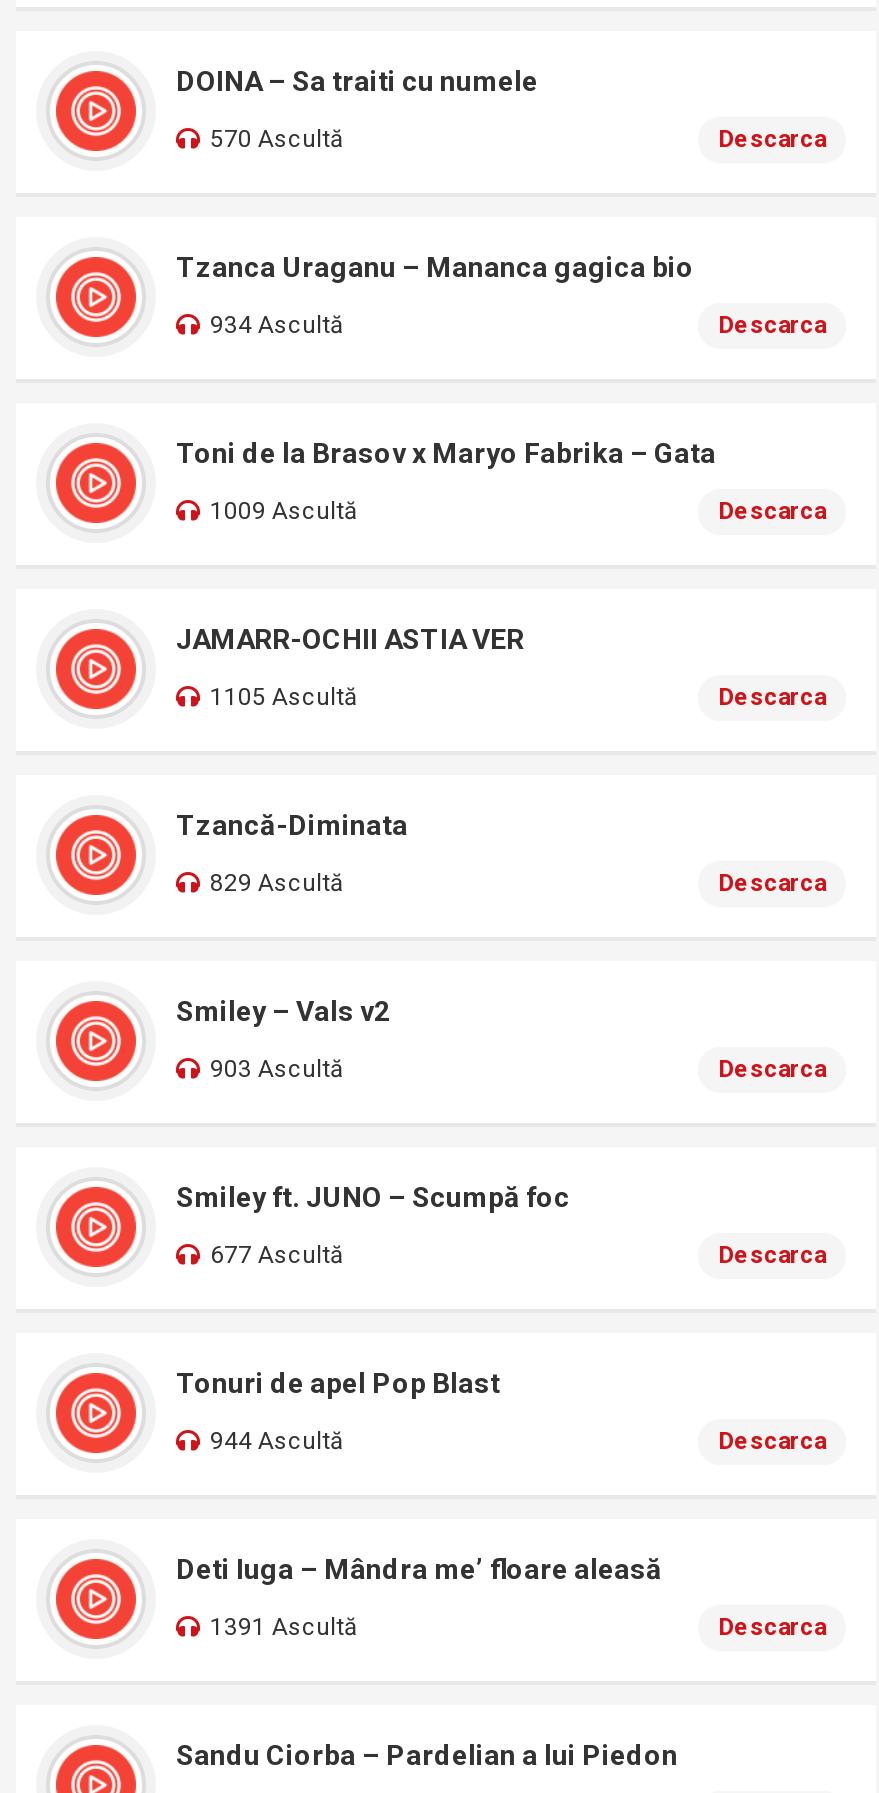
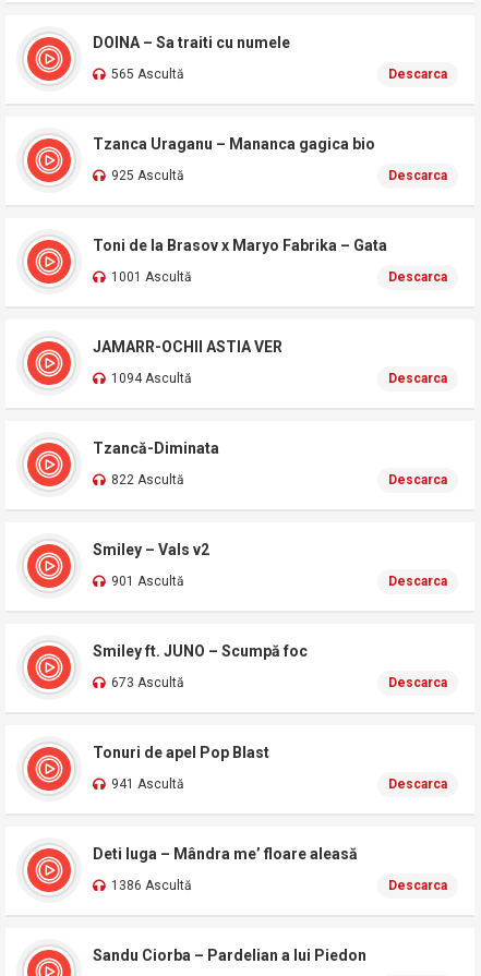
- 570 Ascultă
+ 565 Ascultă

- 934 Ascultă
+ 925 Ascultă

- 1009 Ascultă
+ 1001 Ascultă

- 1105 Ascultă
+ 1094 Ascultă

- 829 Ascultă
+ 822 Ascultă

- 903 Ascultă
+ 901 Ascultă

- 677 Ascultă
+ 673 Ascultă

- 944 Ascultă
+ 941 Ascultă

- 1391 Ascultă
+ 1386 Ascultă
